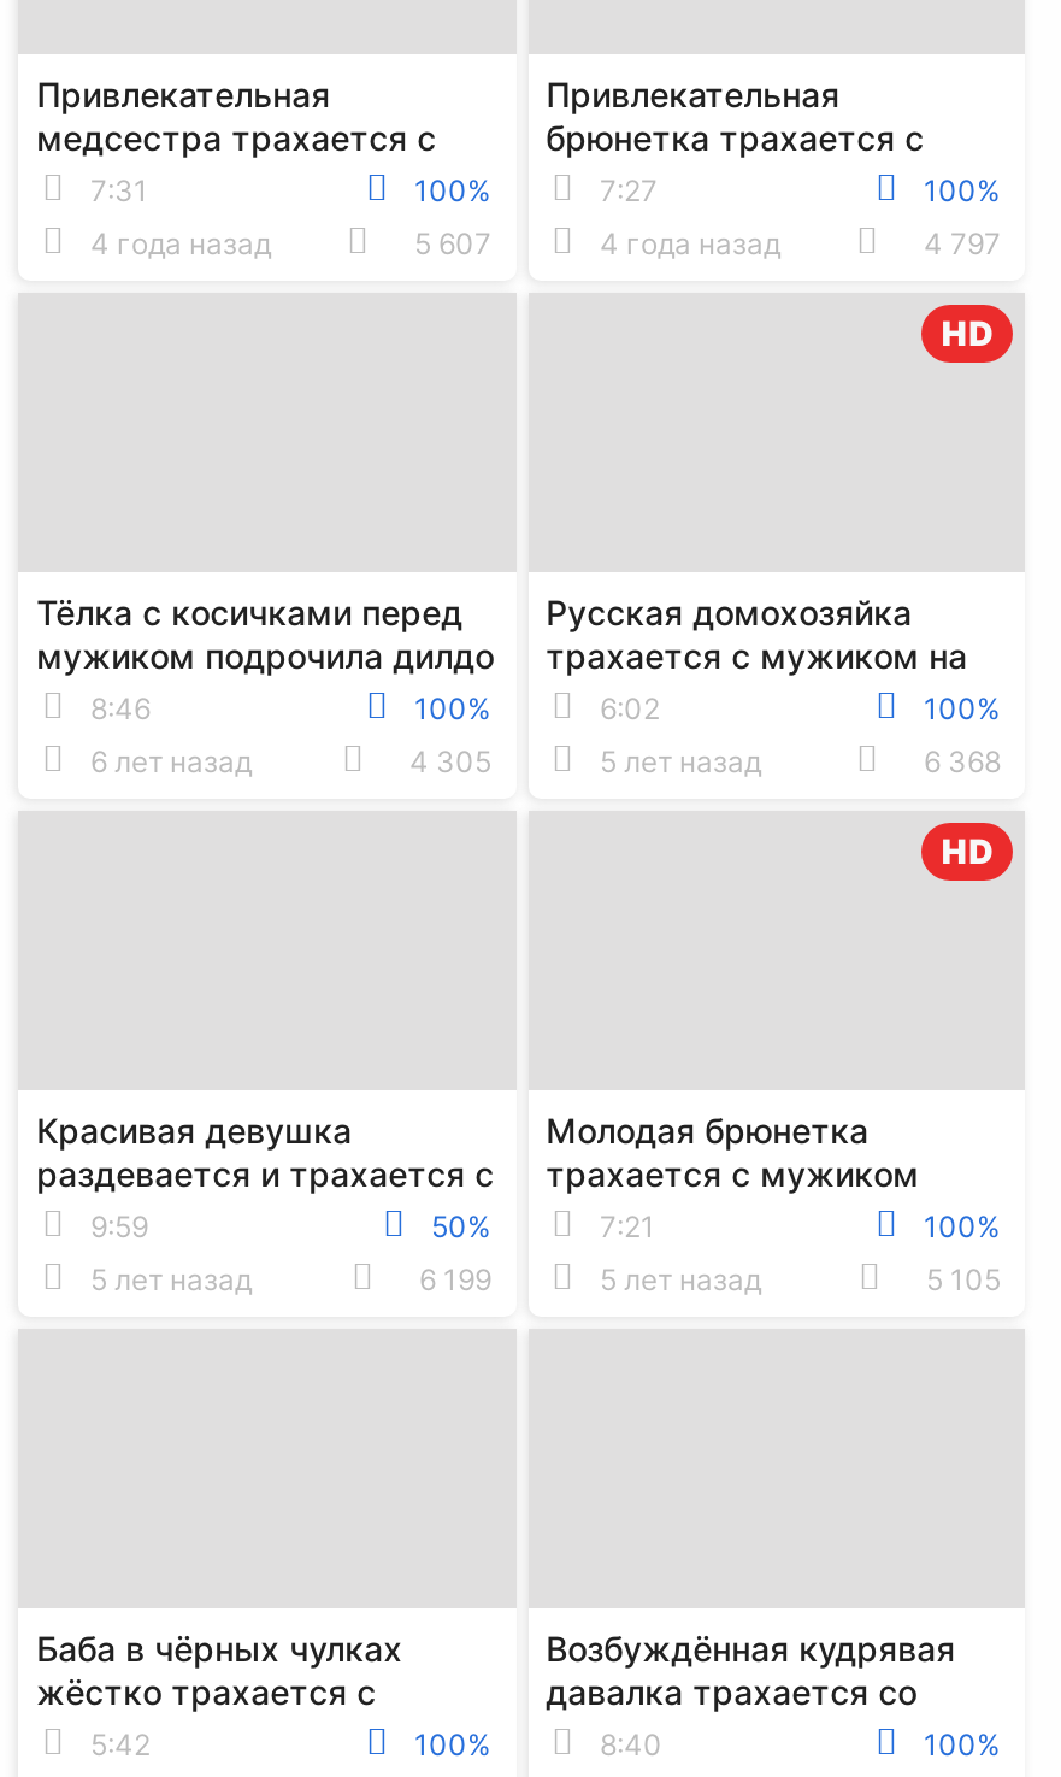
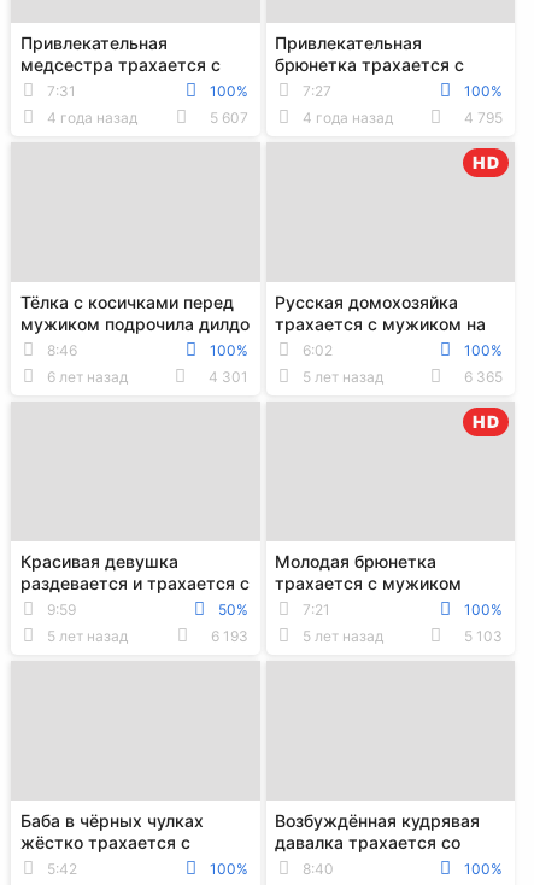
- 4 797
+ 4 795

- 4 305
+ 4 301

- 6 368
+ 6 365

- 6 199
+ 6 193

- 5 105
+ 5 103
